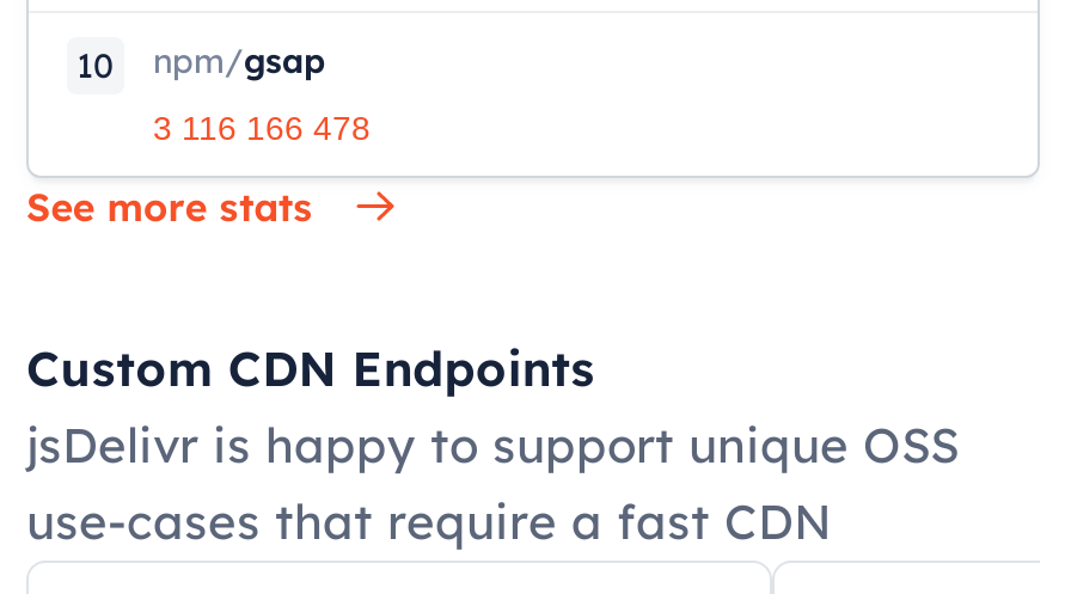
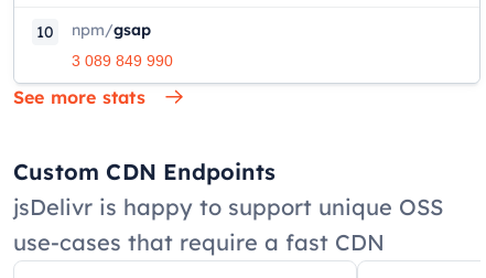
- 3 116 166 478
+ 3 089 849 990
